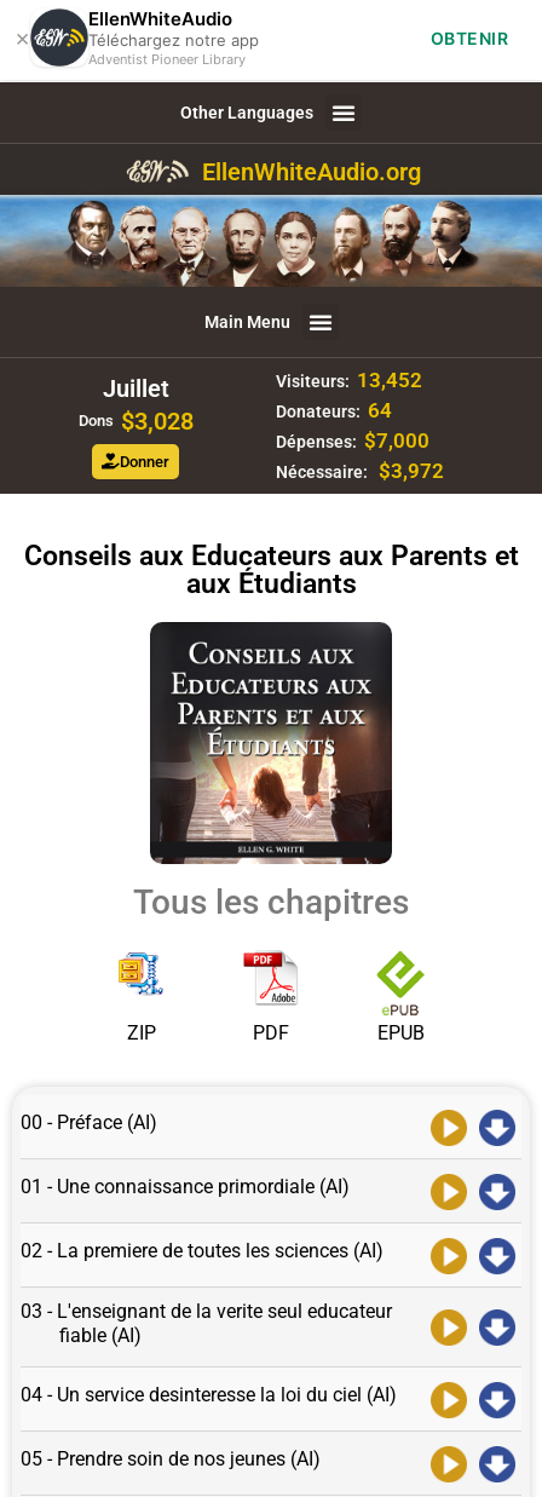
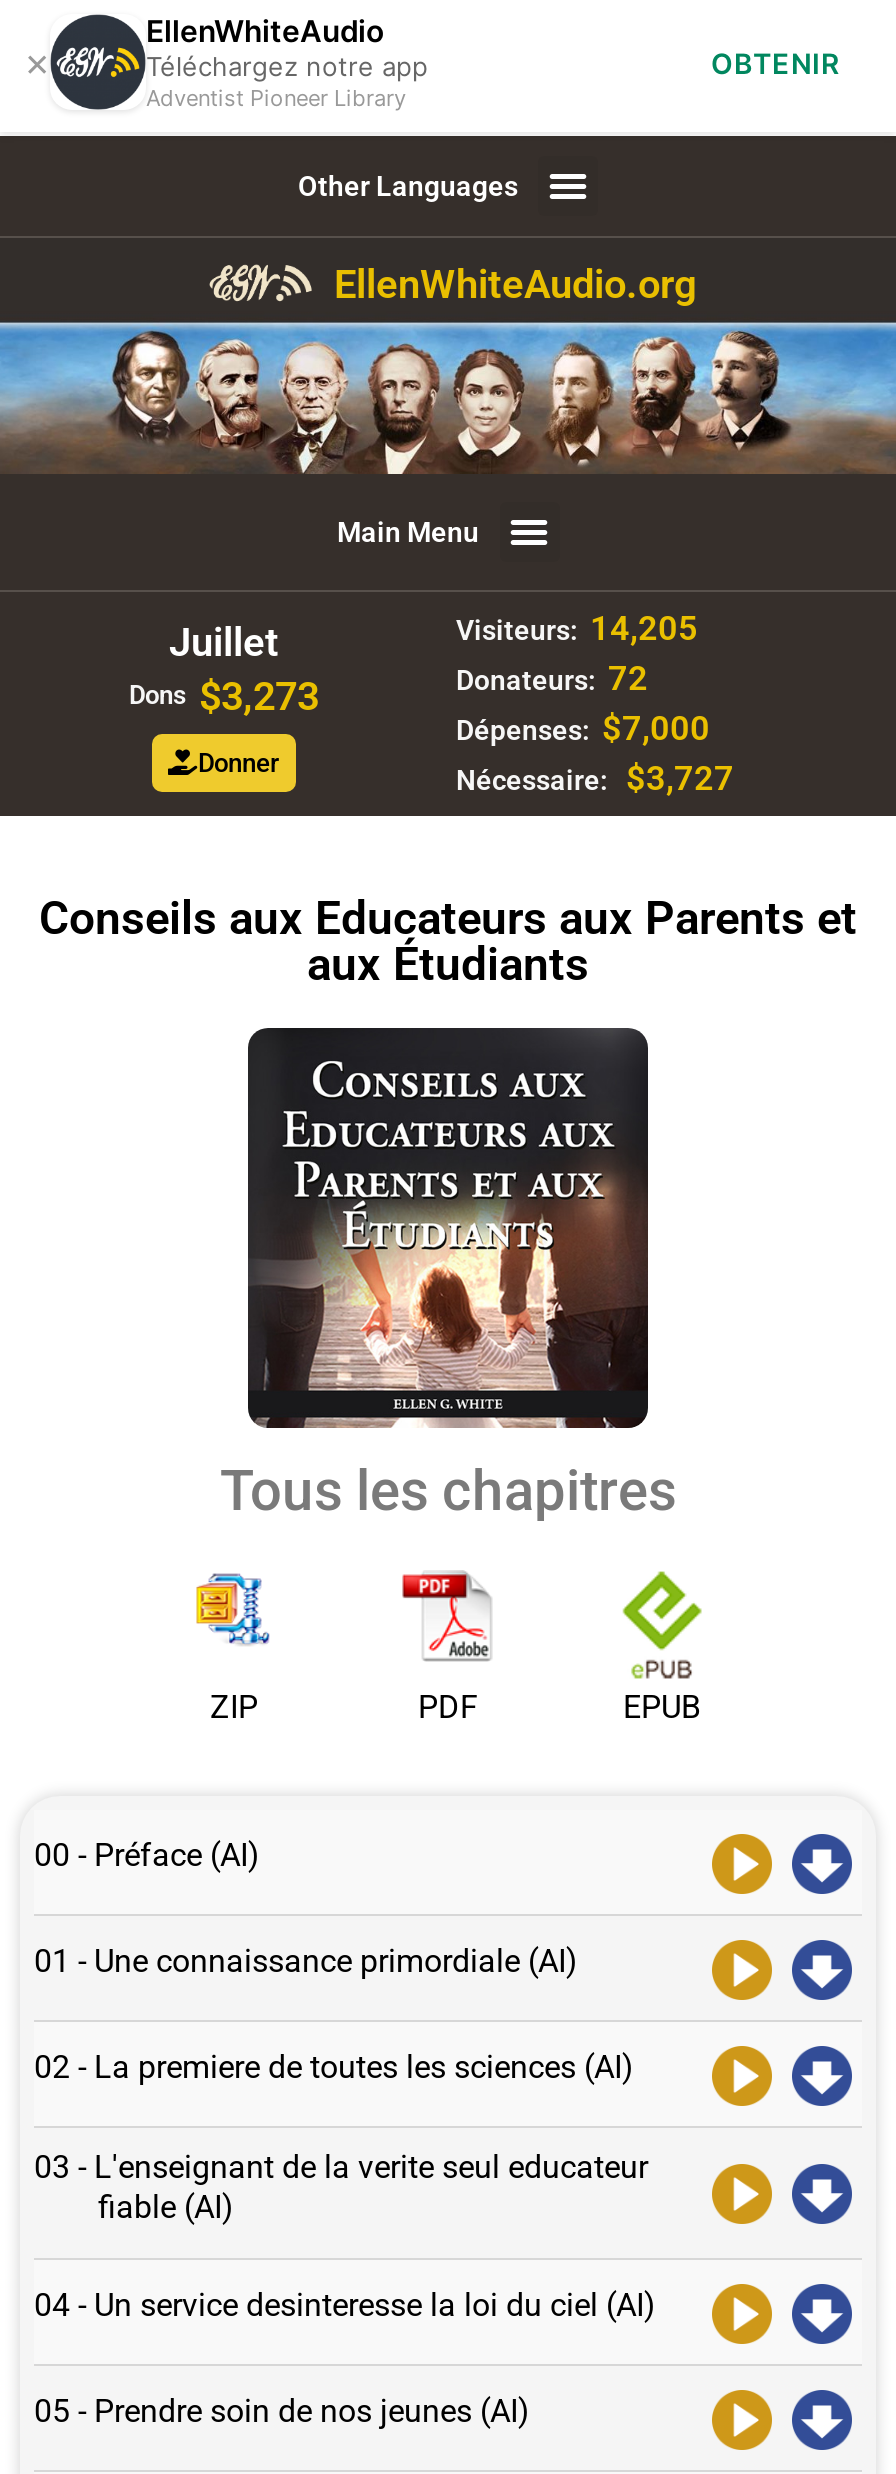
- Visiteurs: 13,452
+ Visiteurs: 14,205

- Donateurs: 64
+ Donateurs: 72

- Dons $3,028
+ Dons $3,273

- Nécessaire: $3,972
+ Nécessaire: $3,727
